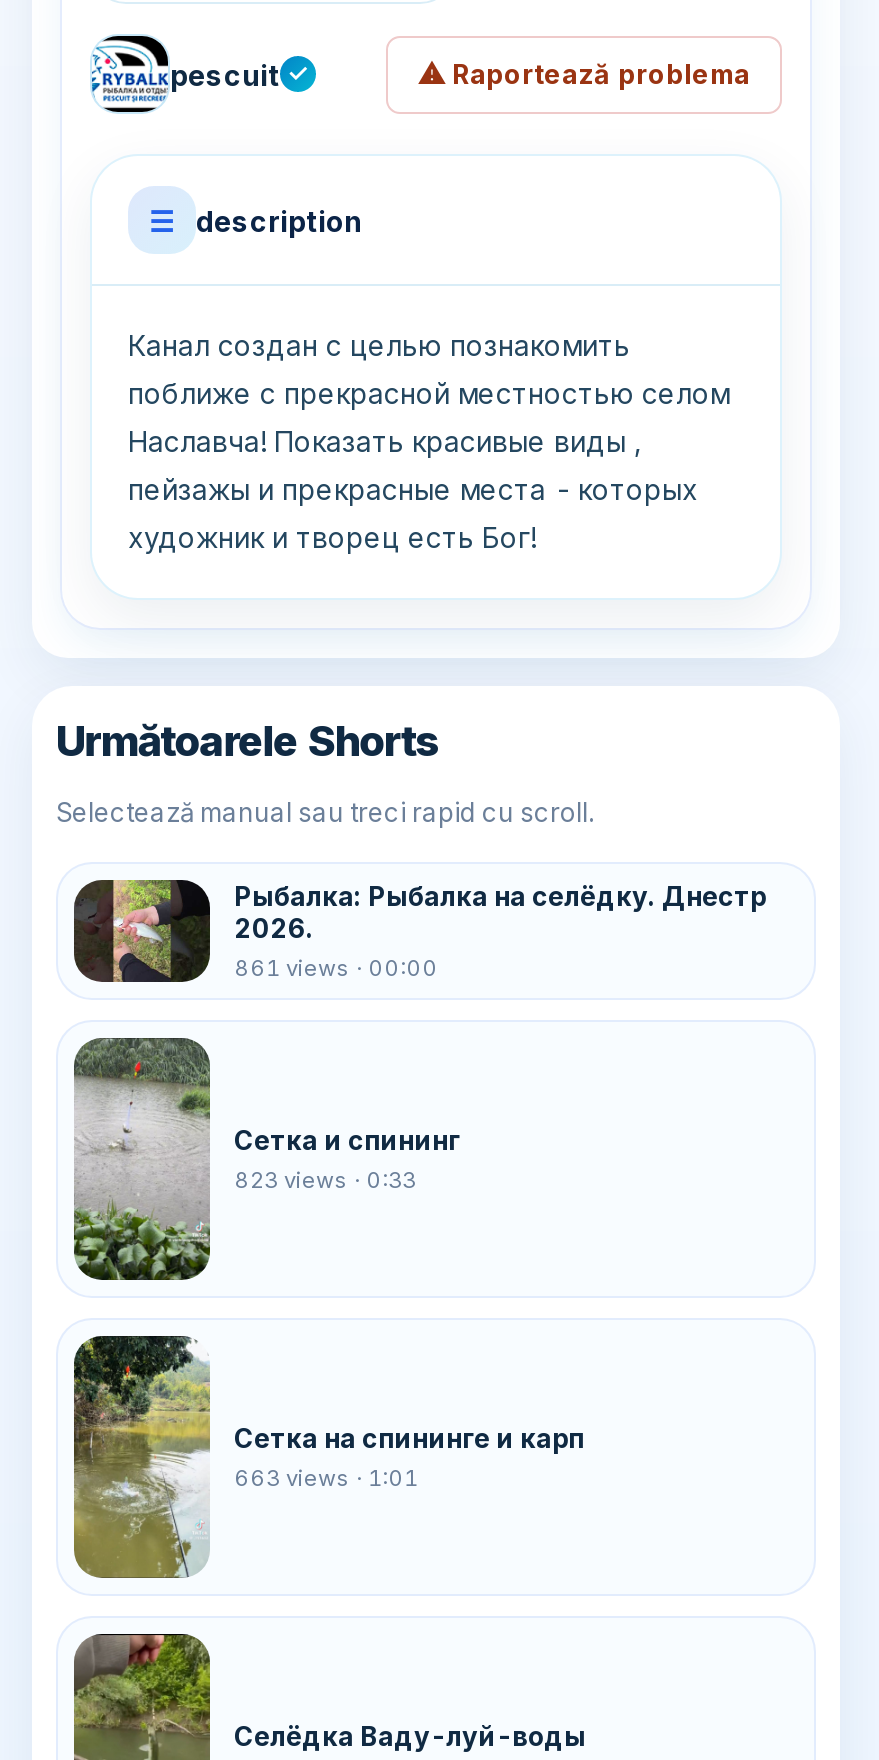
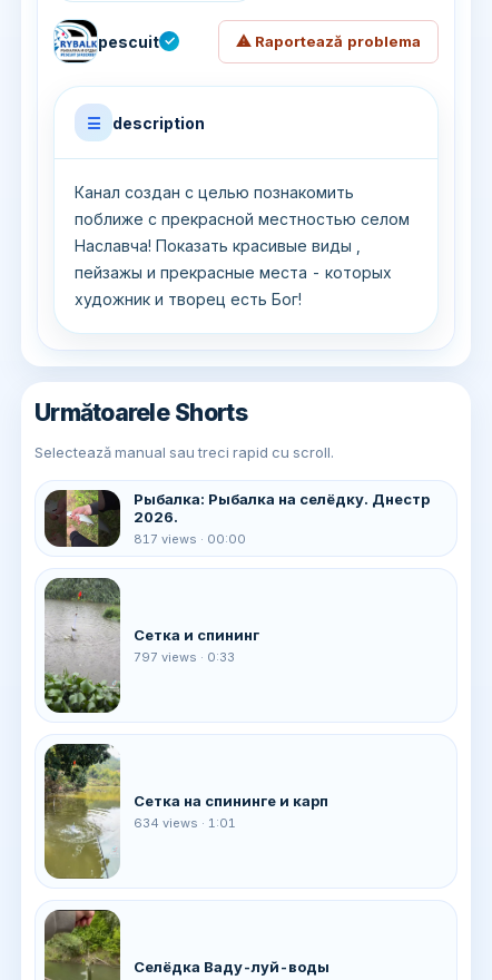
- 861 views · 00:00
+ 817 views · 00:00

- 823 views · 0:33
+ 797 views · 0:33

- 663 views · 1:01
+ 634 views · 1:01
